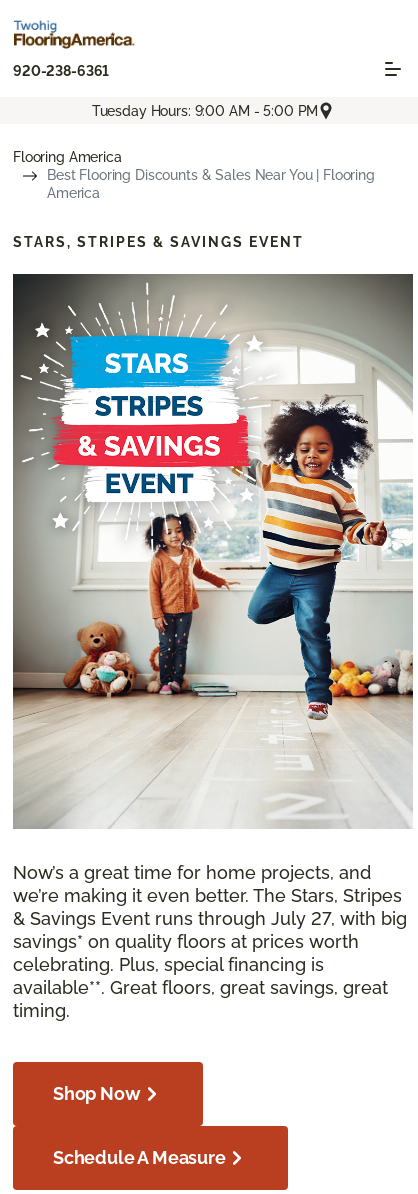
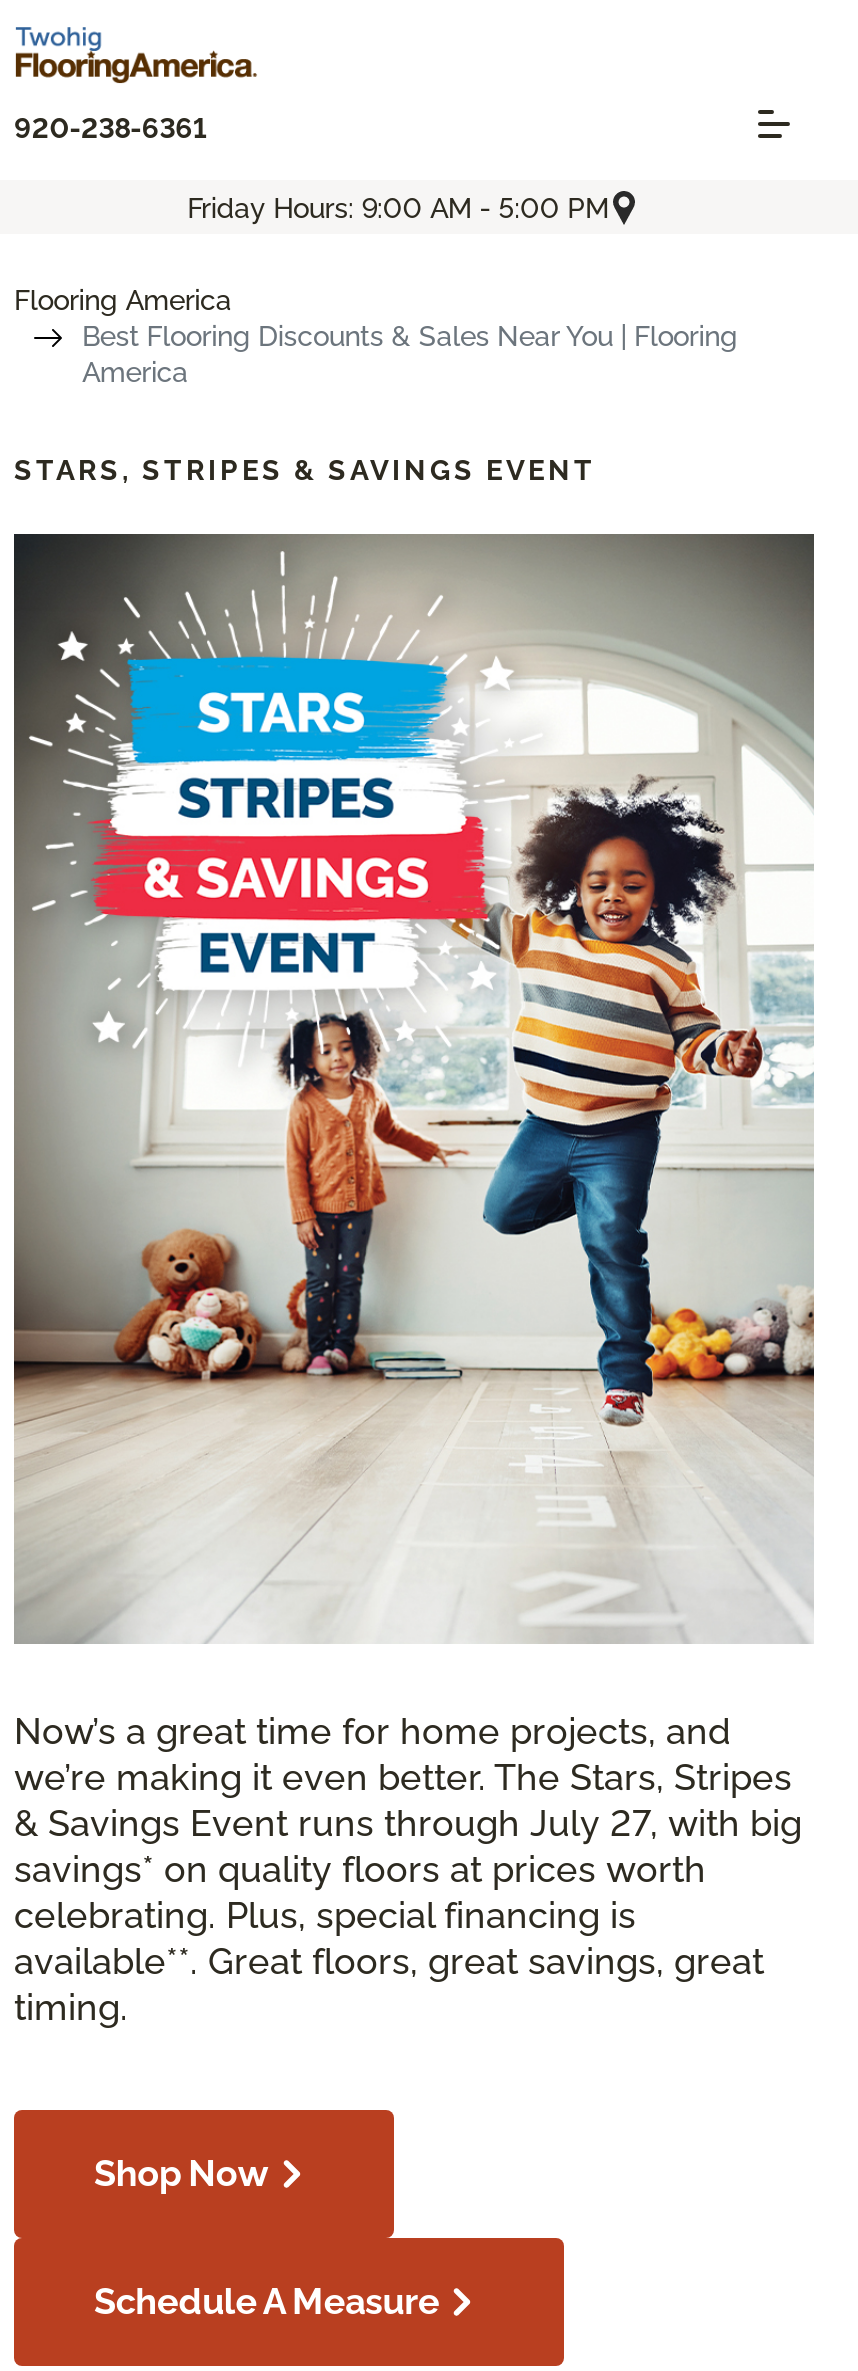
- Tuesday Hours: 9:00 AM - 5:00 PM
+ Friday Hours: 9:00 AM - 5:00 PM
